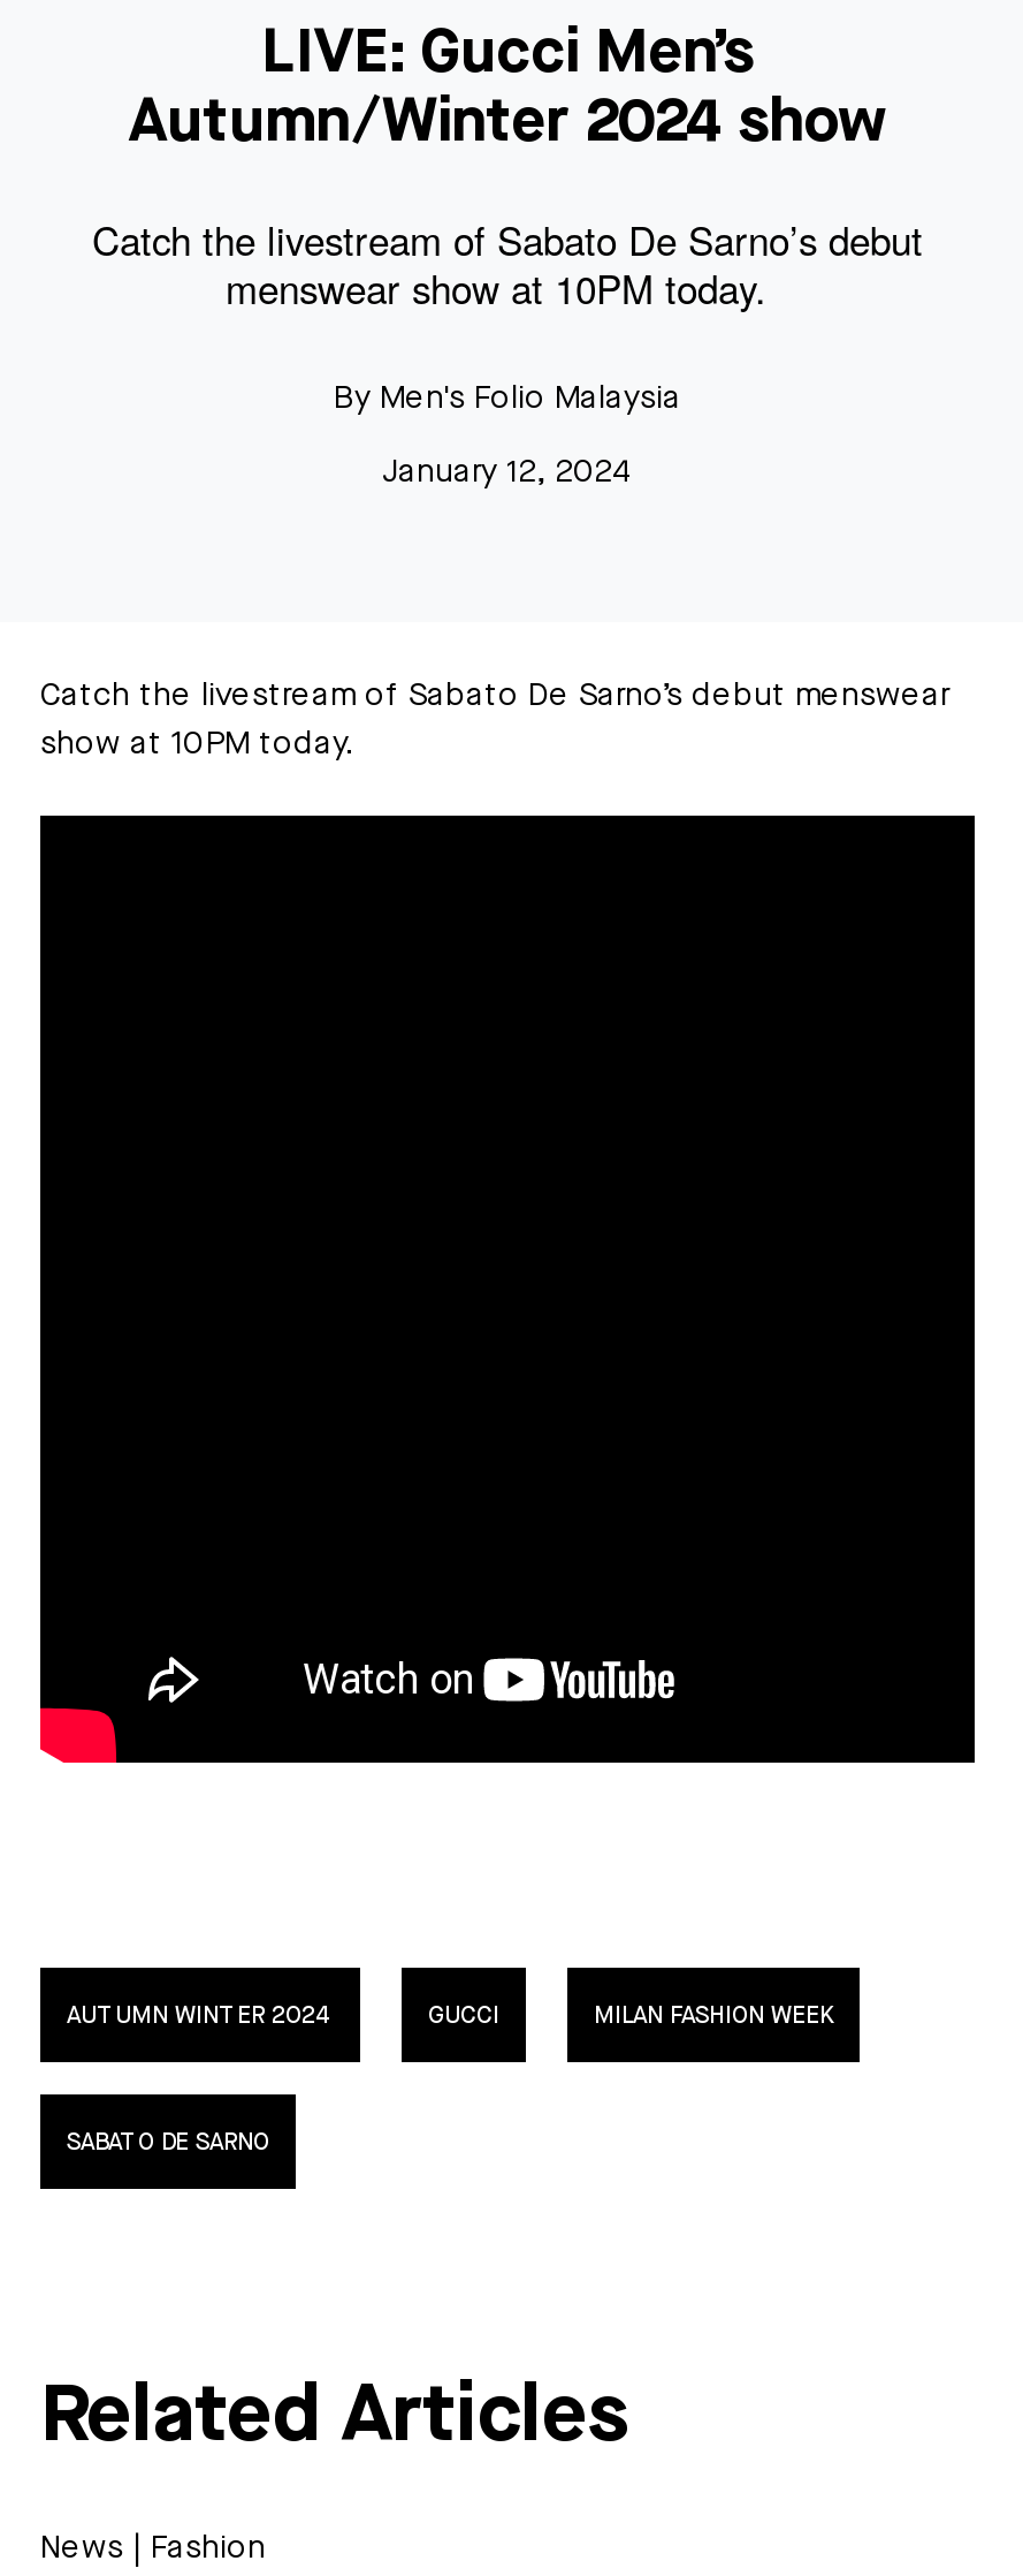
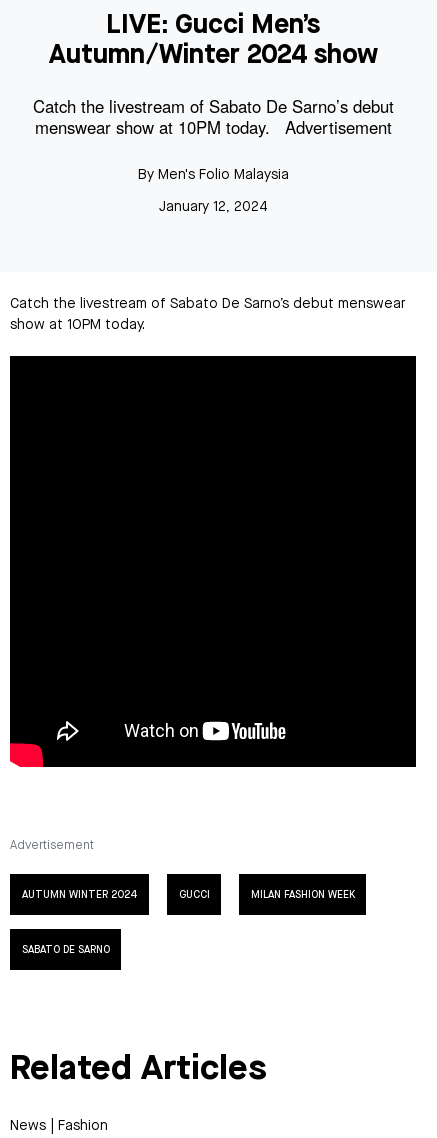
- menswear show at 10PM today.
+ menswear show at 10PM today. Advertisement

+ Advertisement
